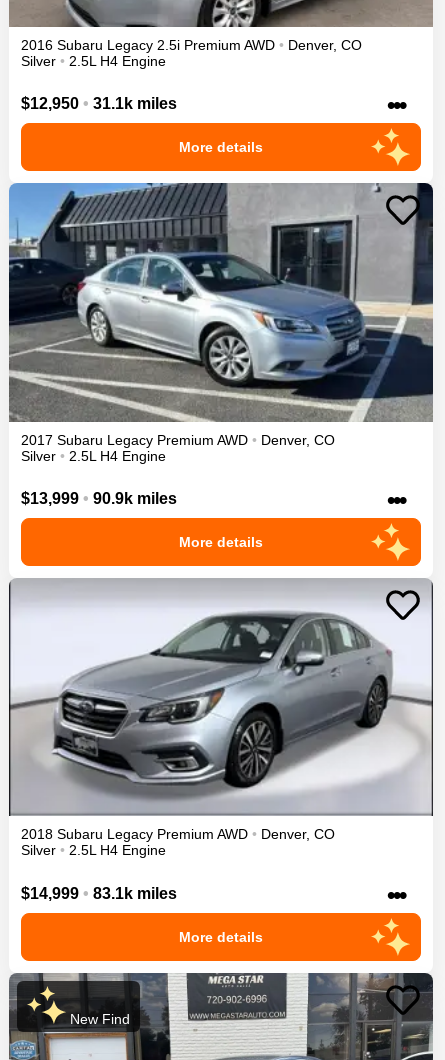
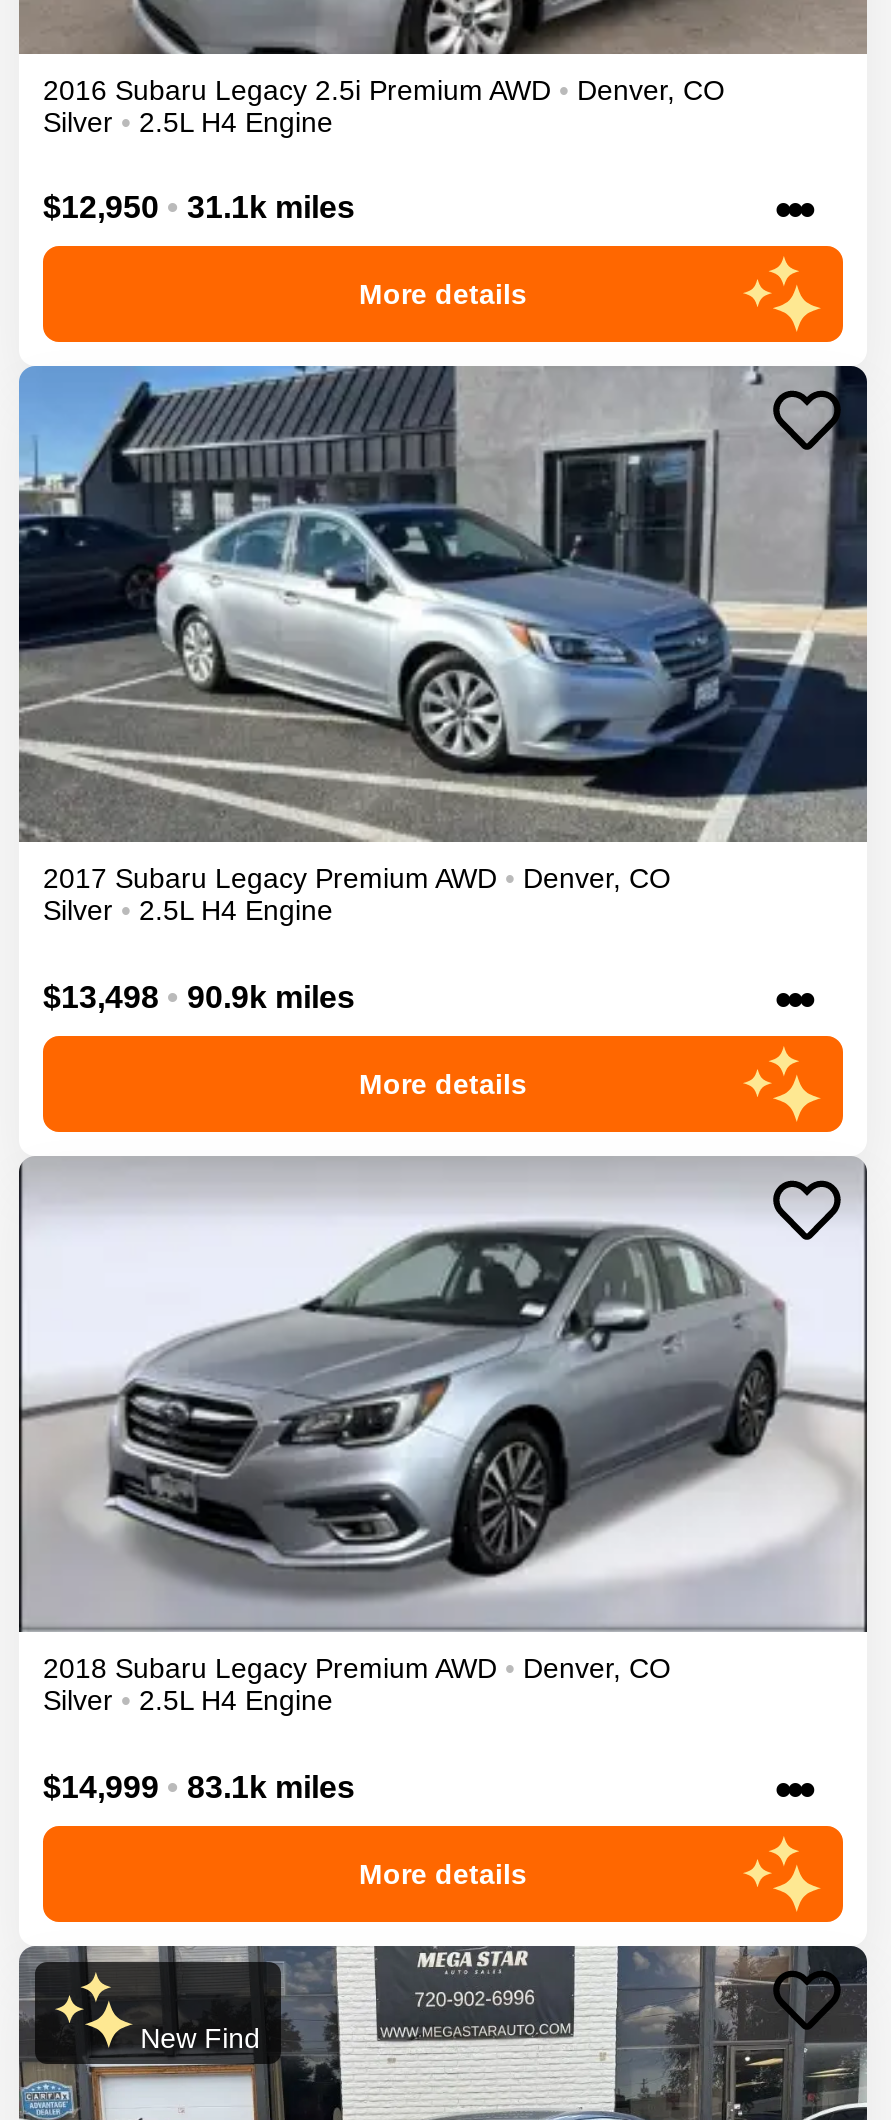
- $13,999 • 90.9k miles
+ $13,498 • 90.9k miles
